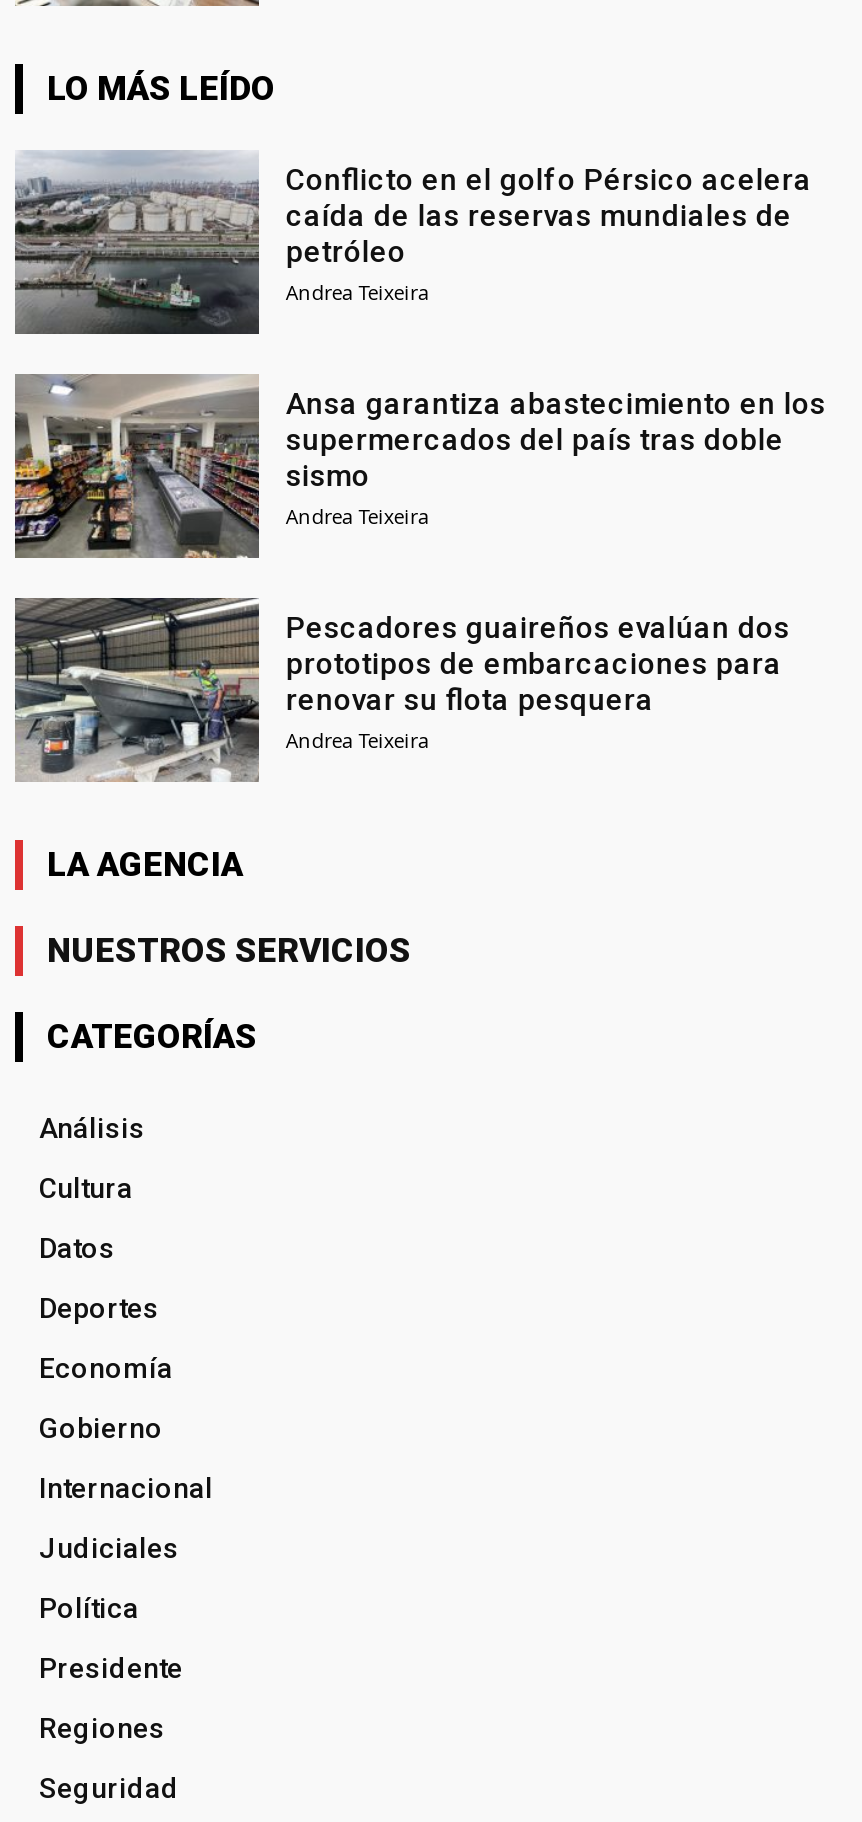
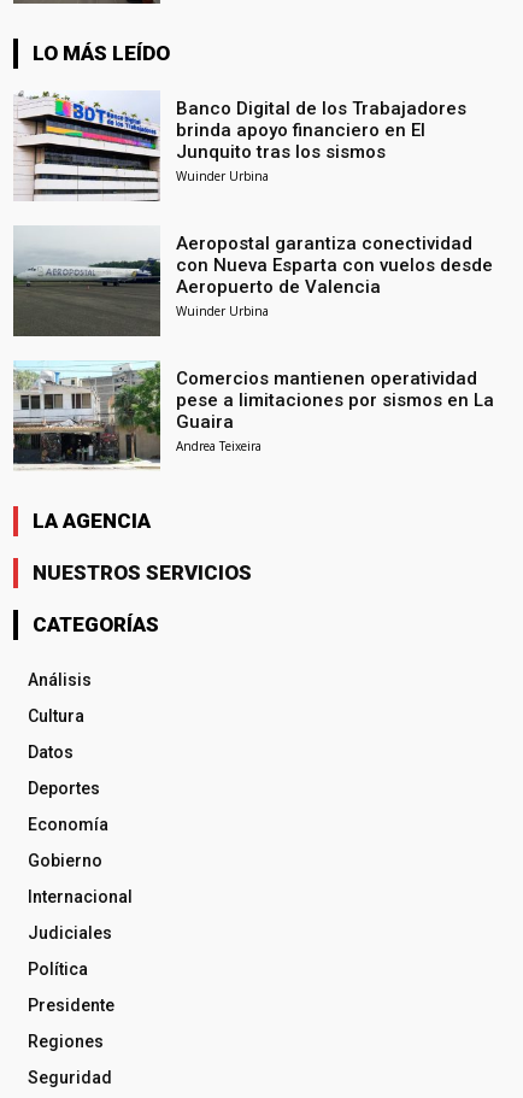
- [image]
- Conflicto en el golfo Pérsico acelera
- caída de las reservas mundiales de
- petróleo
- Andrea Teixeira
+ [image]
+ Banco Digital de los Trabajadores
+ brinda apoyo financiero en El
+ Junquito tras los sismos
+ Wuinder Urbina

- [image]
- Ansa garantiza abastecimiento en los
- supermercados del país tras doble
- sismo
- Andrea Teixeira
+ [image]
+ Aeropostal garantiza conectividad
+ con Nueva Esparta con vuelos desde
+ Aeropuerto de Valencia
+ Wuinder Urbina

- [image]
- Pescadores guaireños evalúan dos
- prototipos de embarcaciones para
- renovar su flota pesquera
+ [image]
+ Comercios mantienen operatividad
+ pese a limitaciones por sismos en La
+ Guaira
